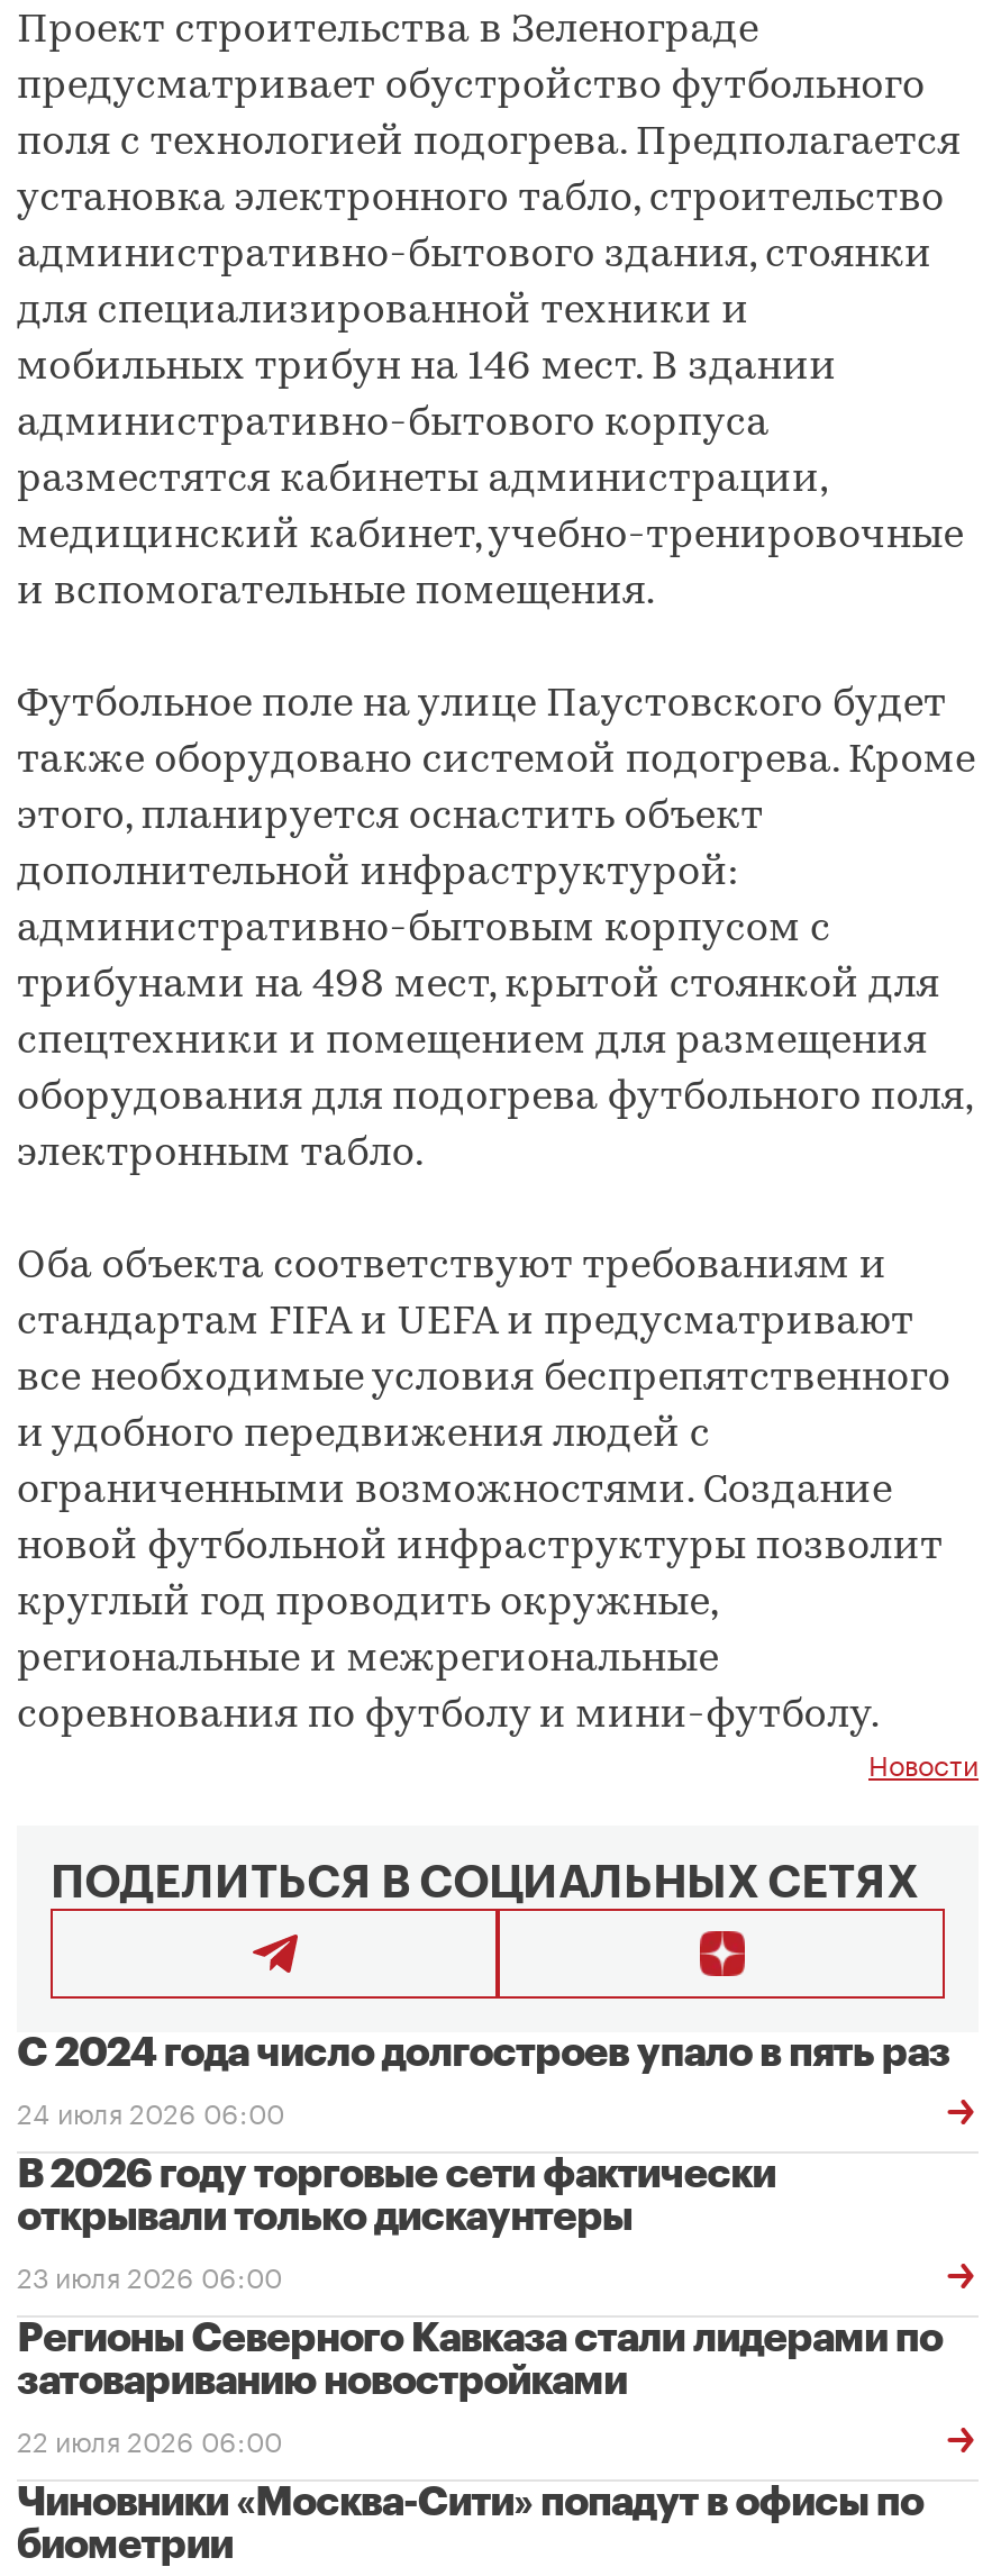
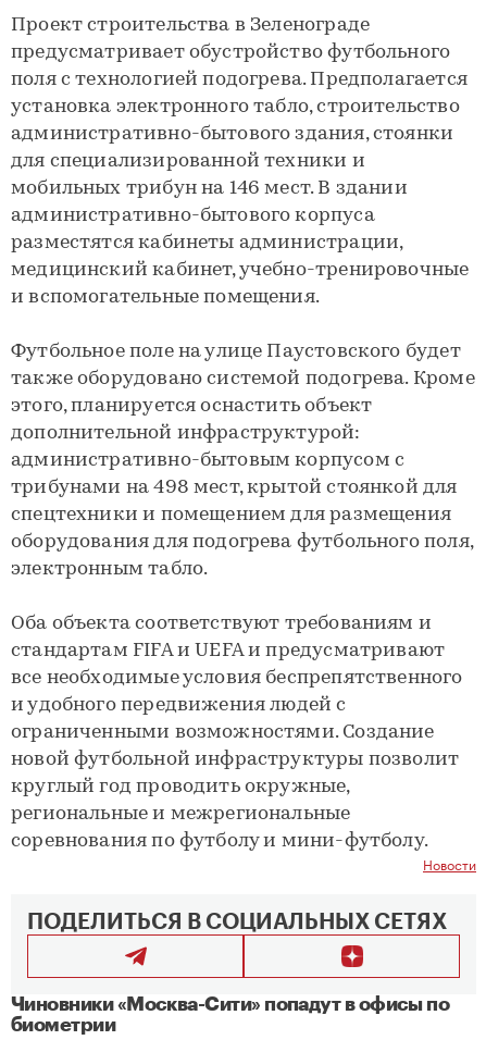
- С 2024 года число долгостроев упало в пять раз
- 24 июля 2026 06:00
- В 2026 году торговые сети фактически
- открывали только дискаунтеры
- 23 июля 2026 06:00
- Регионы Северного Кавказа стали лидерами по
- затовариванию новостройками
- 22 июля 2026 06:00
